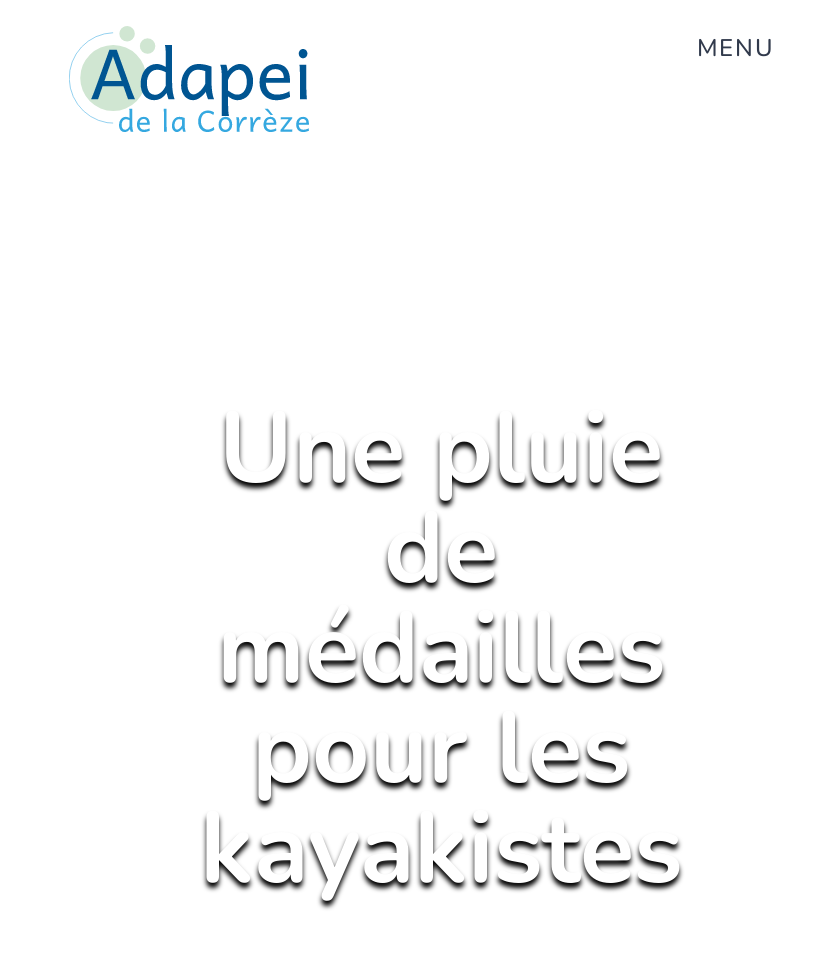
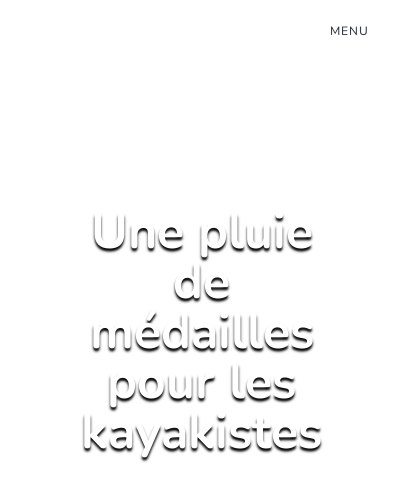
- [image]
